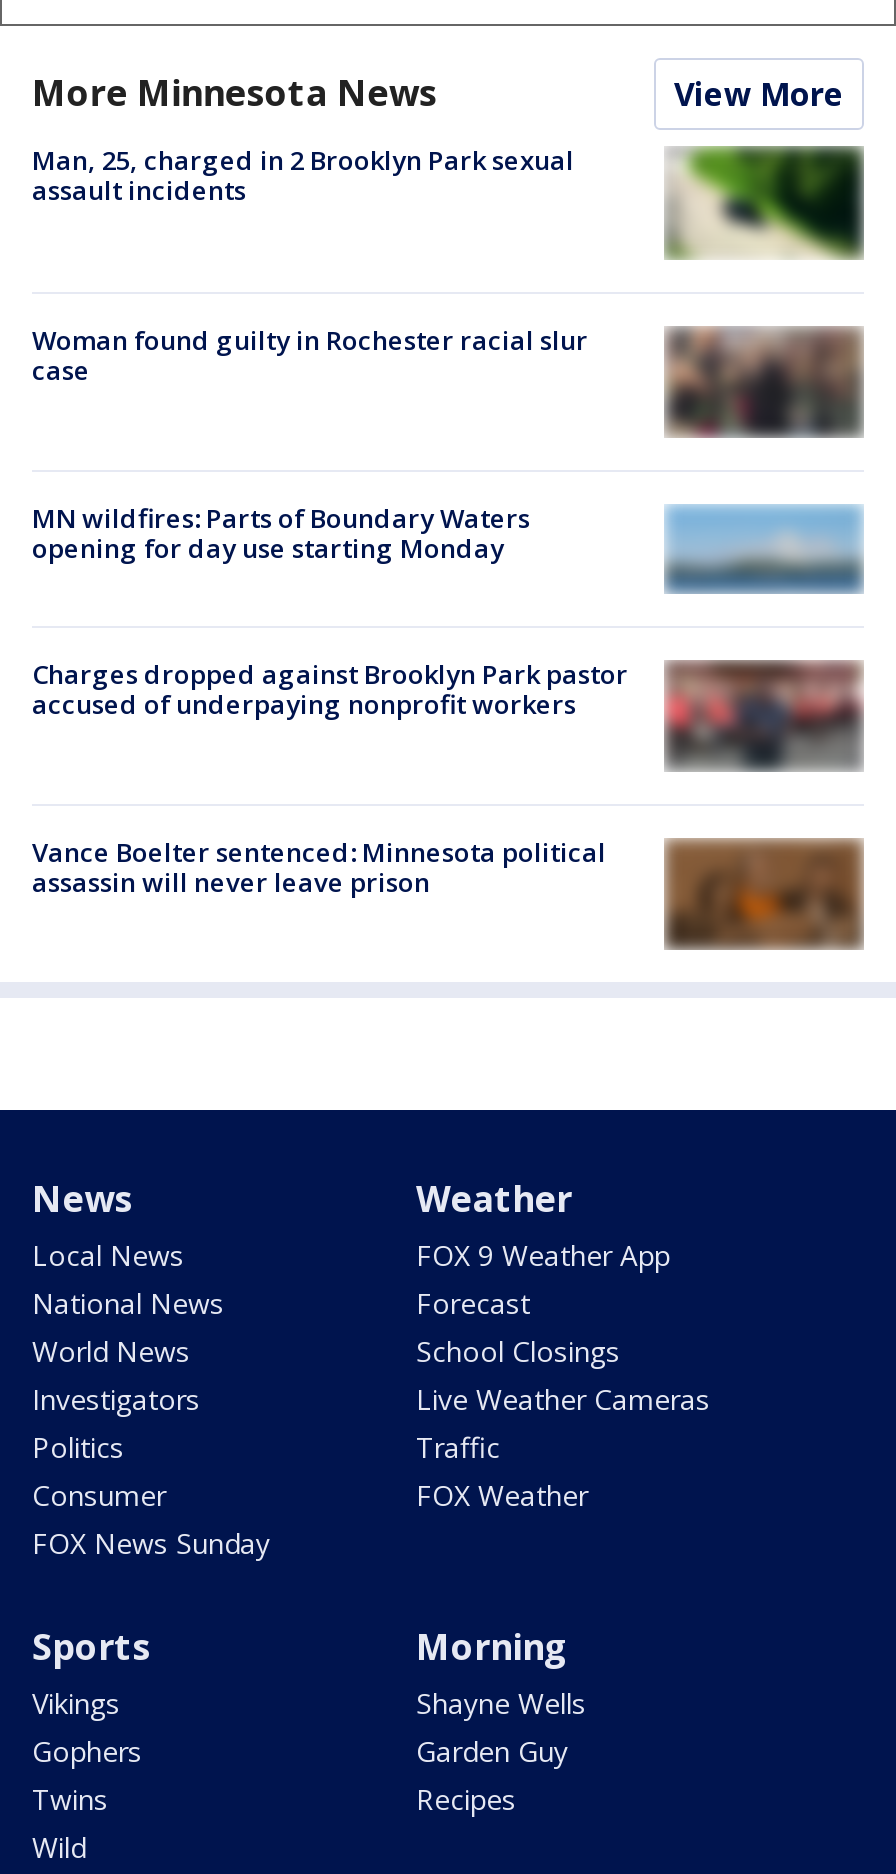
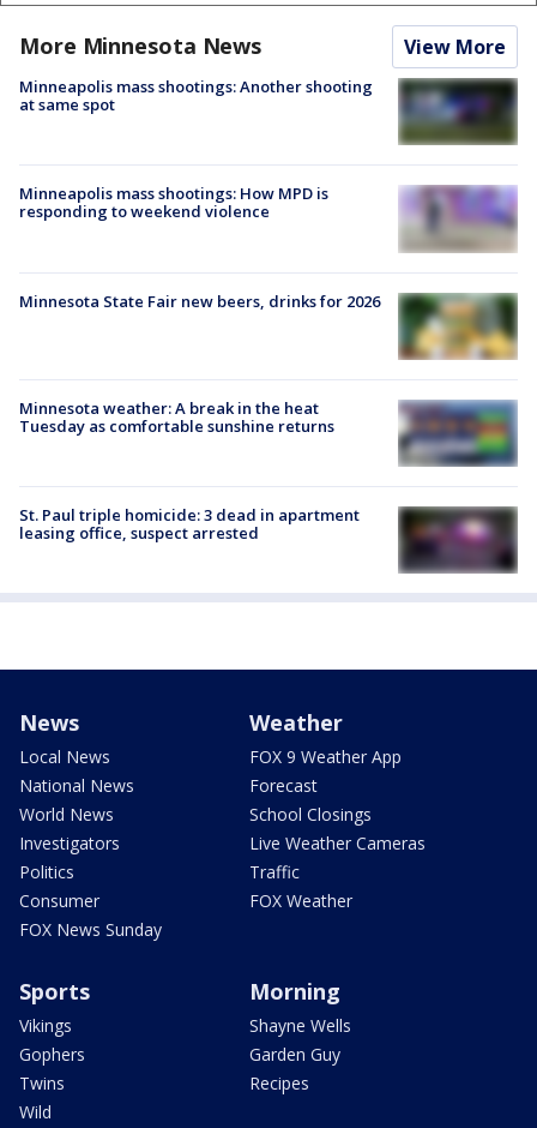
- Man, 25, charged in 2 Brooklyn Park sexual
- assault incidents
+ Minneapolis mass shootings: Another shooting
+ at same spot

- [image]
+ [image]

- Woman found guilty in Rochester racial slur
- case
+ Minneapolis mass shootings: How MPD is
+ responding to weekend violence

- [image]
+ [image]

- MN wildfires: Parts of Boundary Waters
- opening for day use starting Monday
+ Minnesota State Fair new beers, drinks for 2026

- [image]
+ [image]

- Charges dropped against Brooklyn Park pastor
- accused of underpaying nonprofit workers
+ Minnesota weather: A break in the heat
+ Tuesday as comfortable sunshine returns

- [image]
+ [image]

- [image]
- Vance Boelter sentenced: Minnesota political
- assassin will never leave prison
+ [image]
+ St. Paul triple homicide: 3 dead in apartment
+ leasing office, suspect arrested
